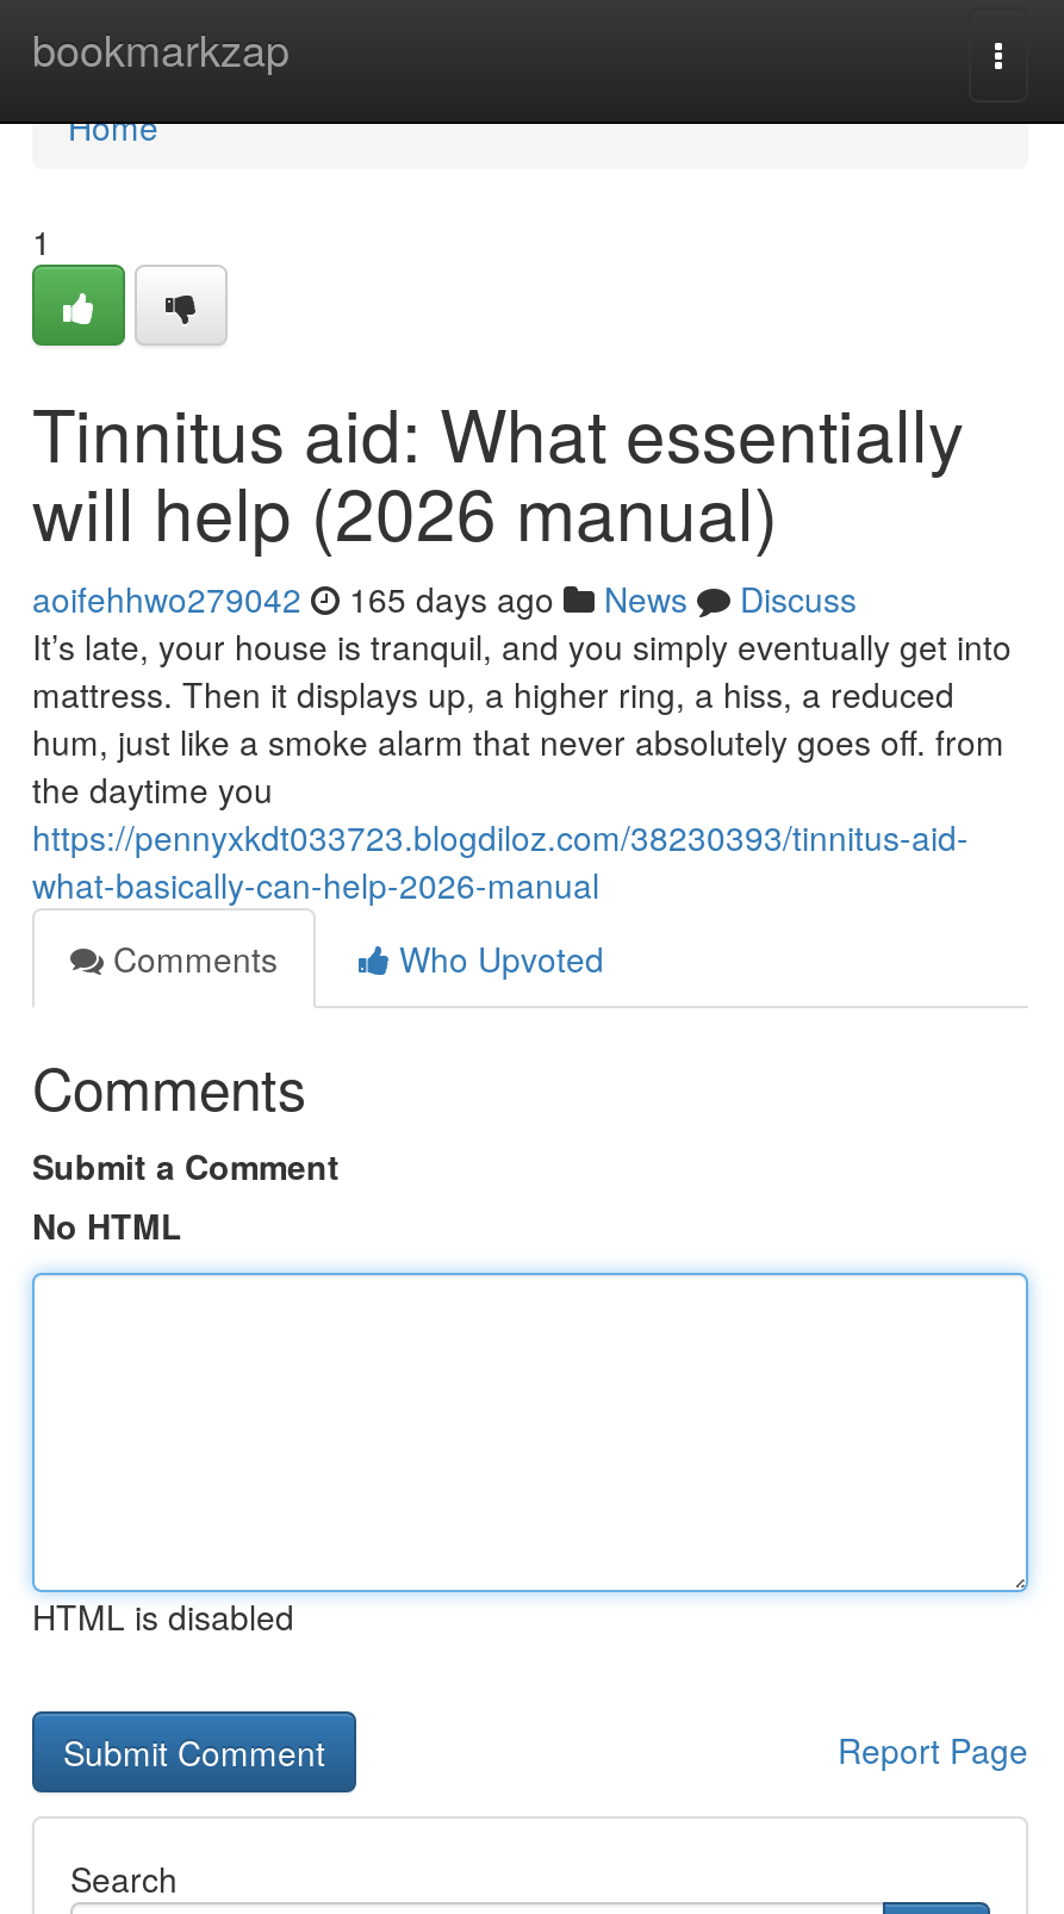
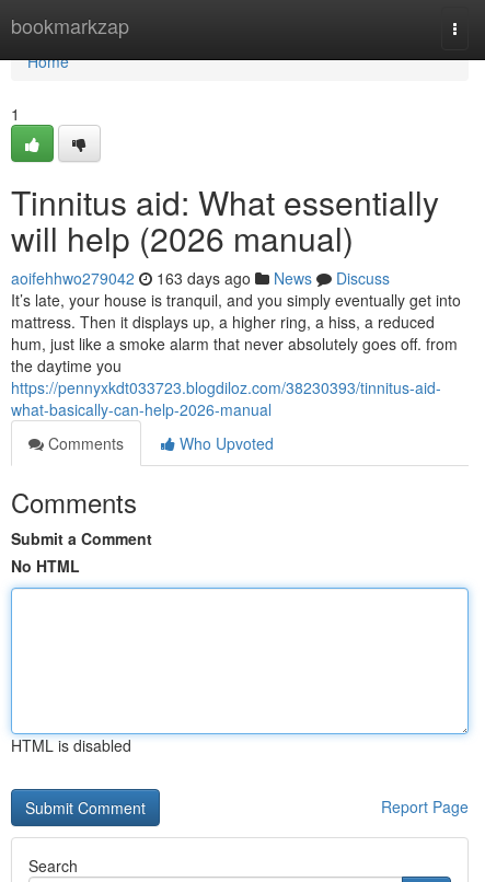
- aoifehhwo279042 165 days ago News Discuss
+ aoifehhwo279042 163 days ago News Discuss
